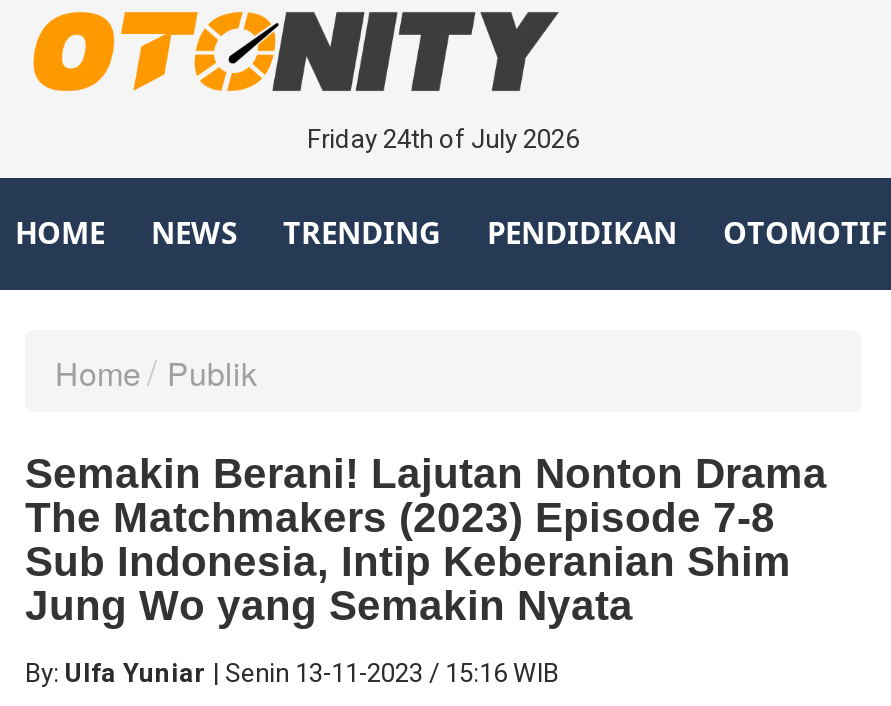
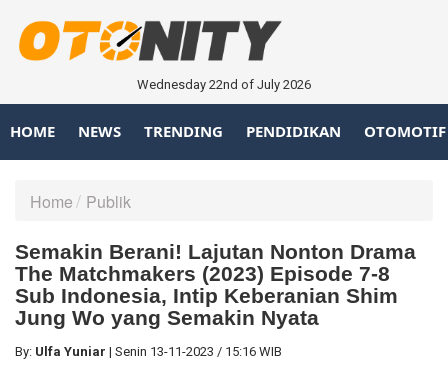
- Friday 24th of July 2026
+ Wednesday 22nd of July 2026
